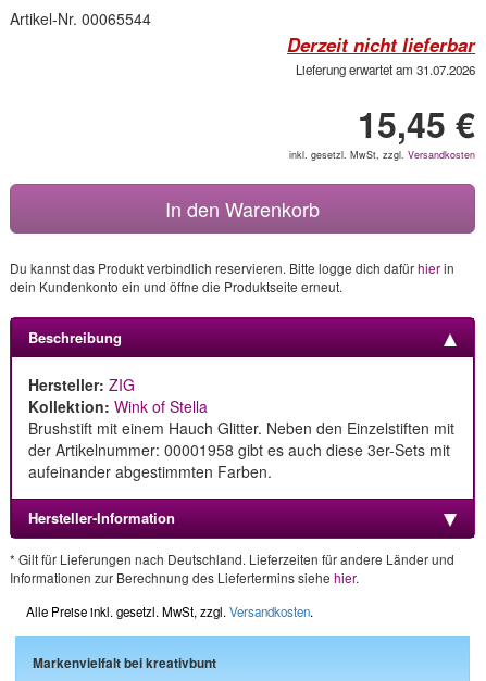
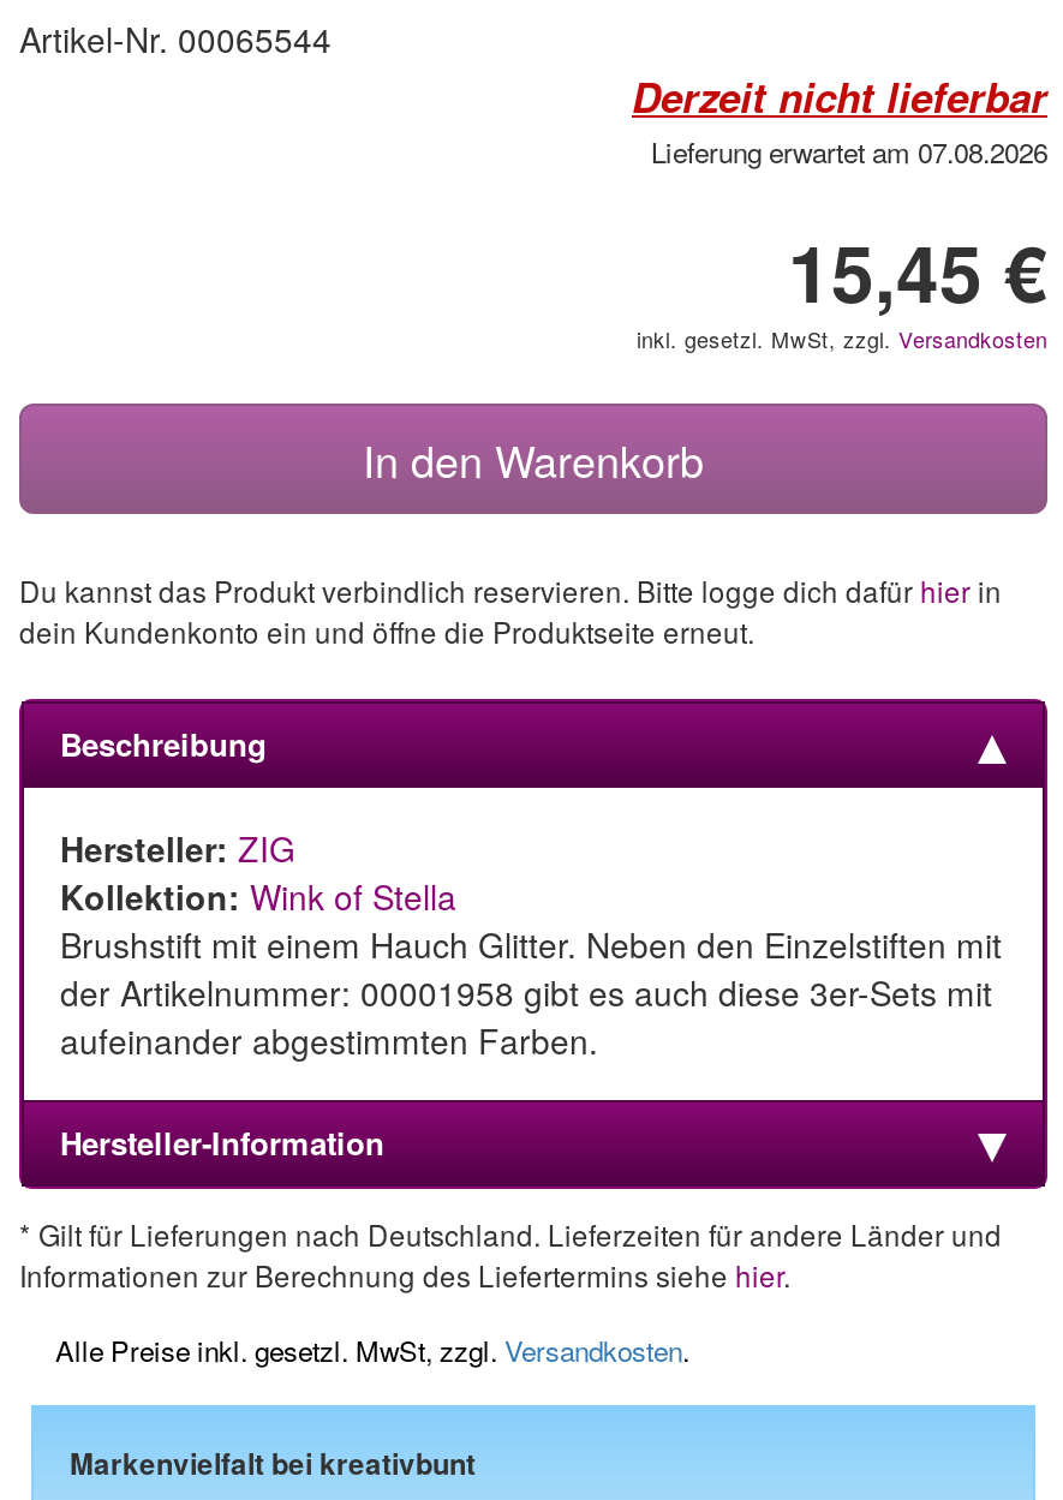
- Lieferung erwartet am 31.07.2026
+ Lieferung erwartet am 07.08.2026
